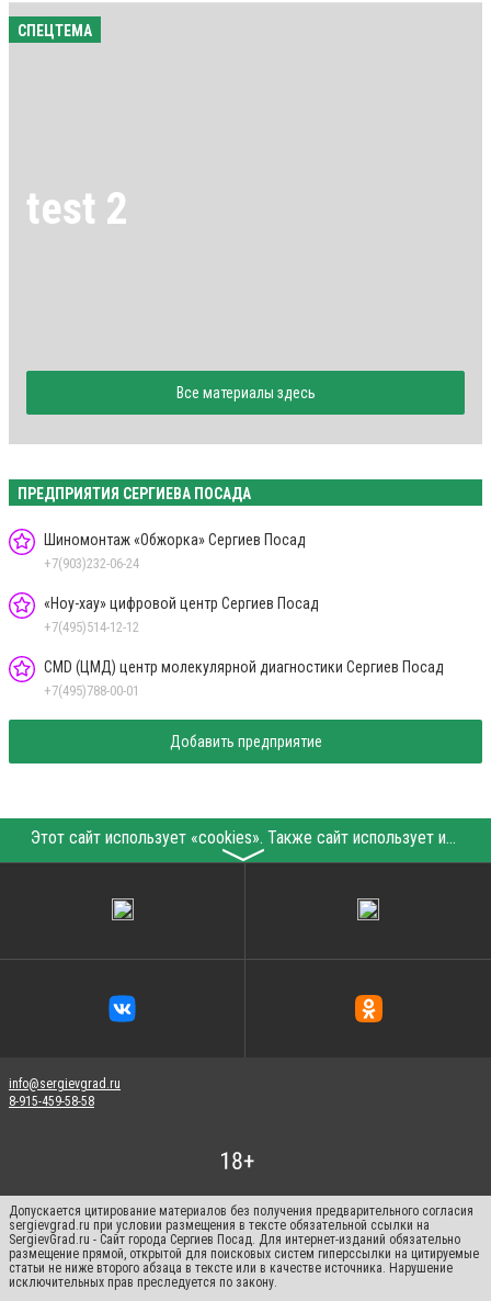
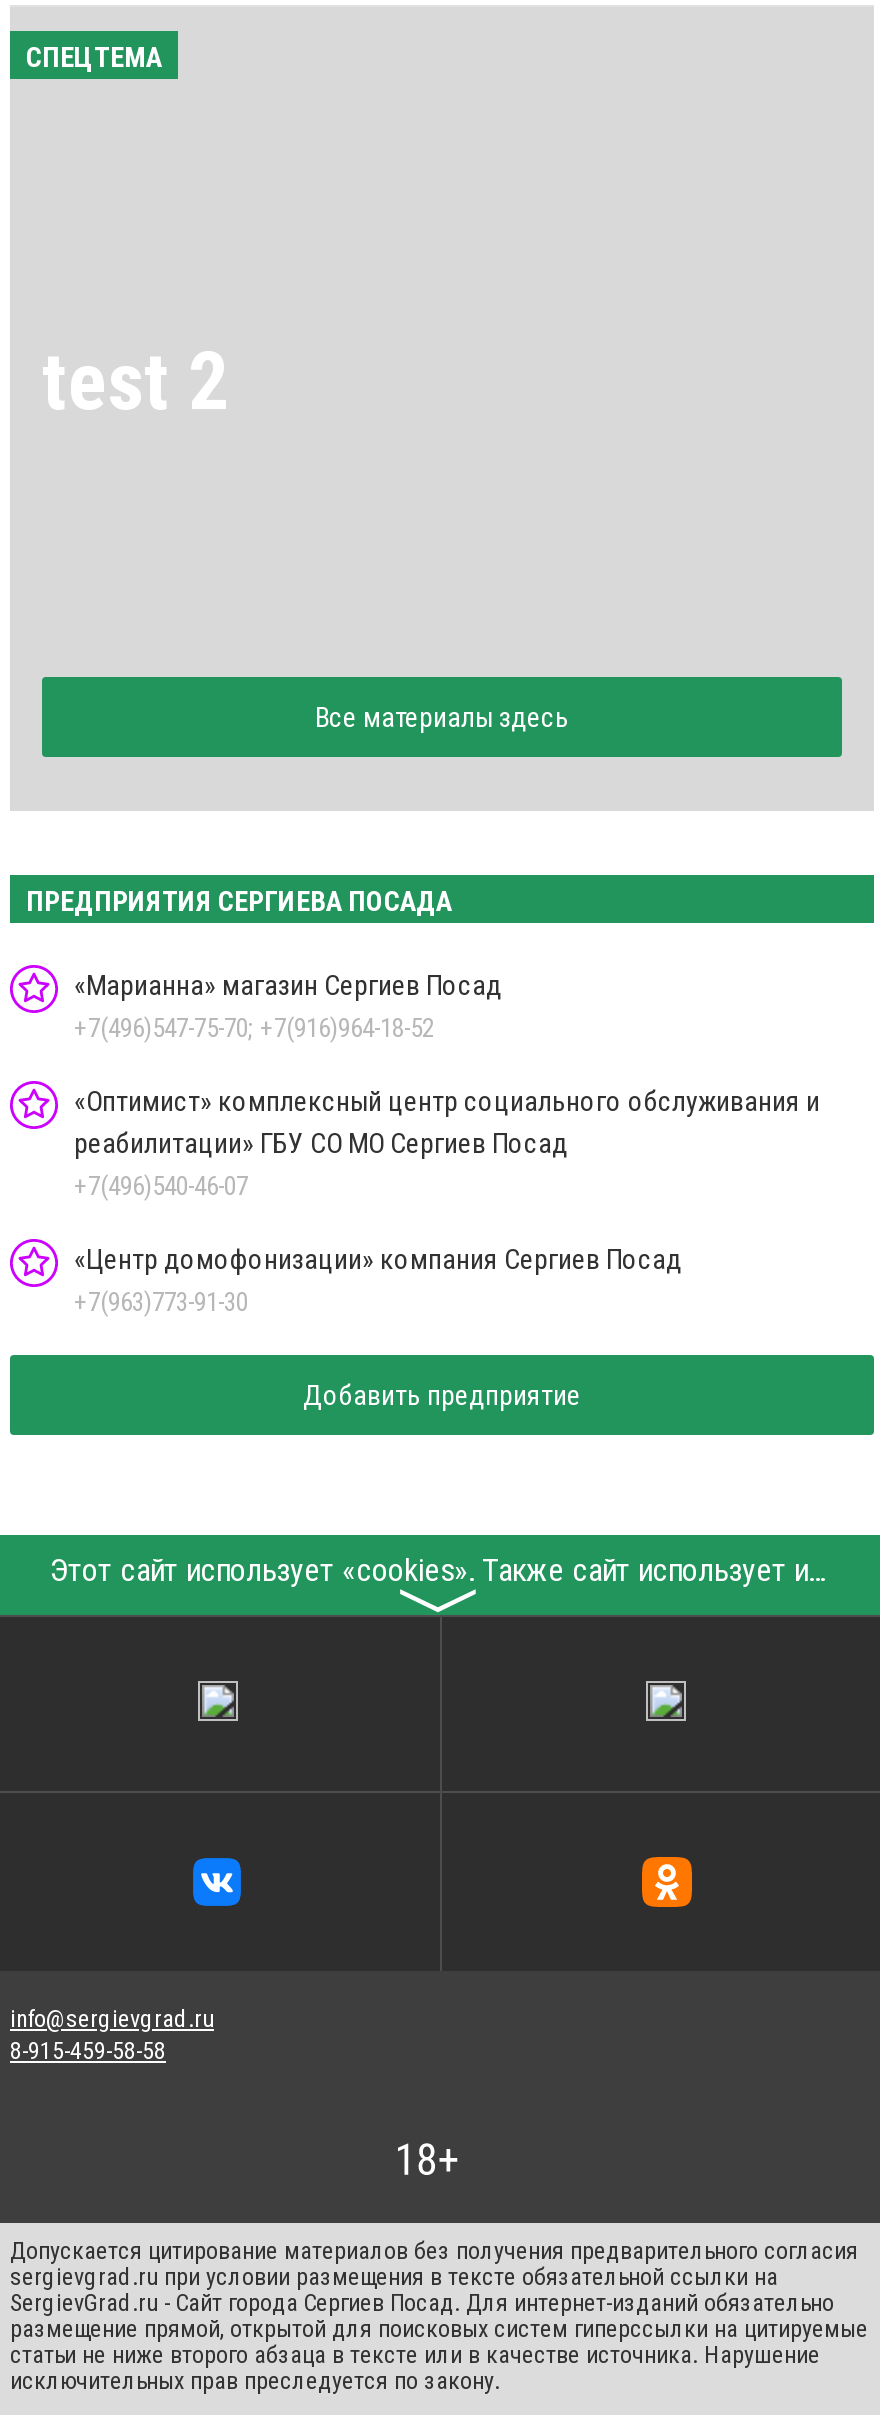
- Шиномонтаж «Обжорка» Сергиев Посад
- +7(903)232-06-24
+ «Марианна» магазин Сергиев Посад
+ +7(496)547-75-70; +7(916)964-18-52

- «Ноу-хау» цифровой центр Сергиев Посад
- +7(495)514-12-12
+ «Оптимист» комплексный центр социального обслуживания и
+ реабилитации» ГБУ СО МО Сергиев Посад
+ +7(496)540-46-07

- CMD (ЦМД) центр молекулярной диагностики Сергиев Посад
- +7(495)788-00-01
+ «Центр домофонизации» компания Сергиев Посад
+ +7(963)773-91-30
